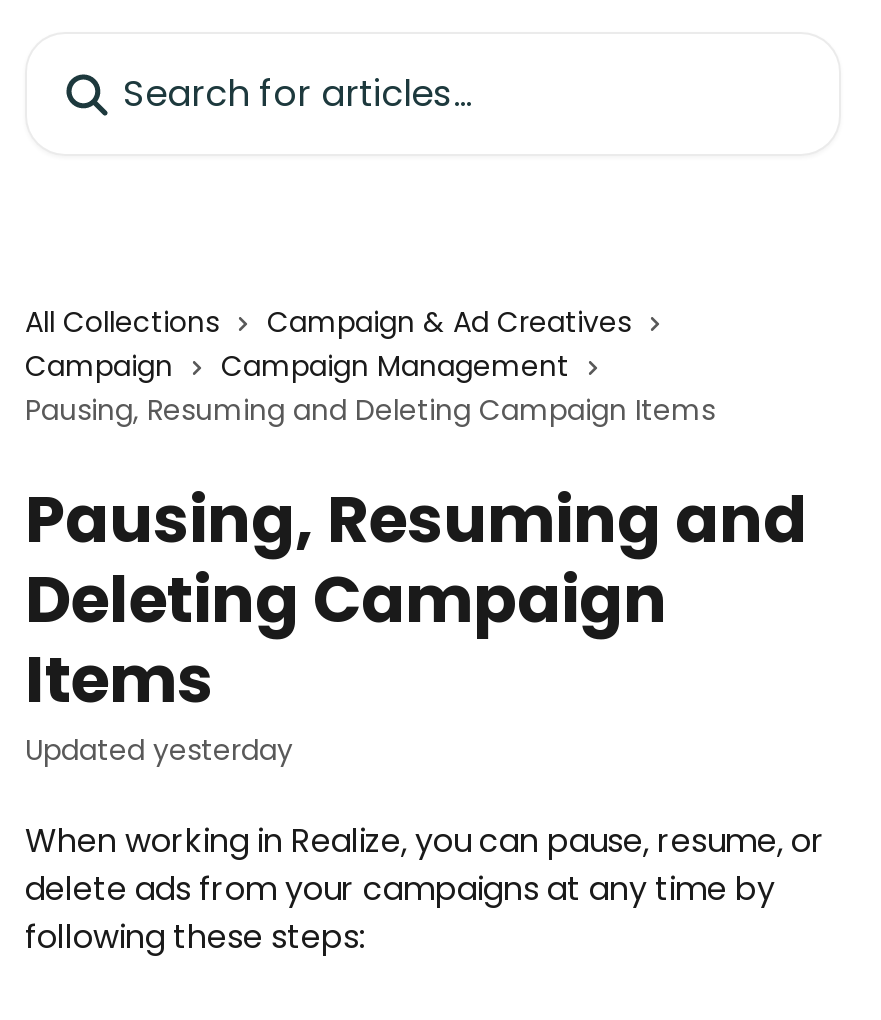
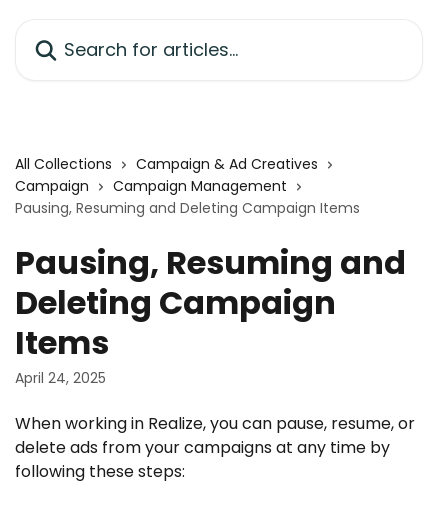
- Updated yesterday
+ April 24, 2025
